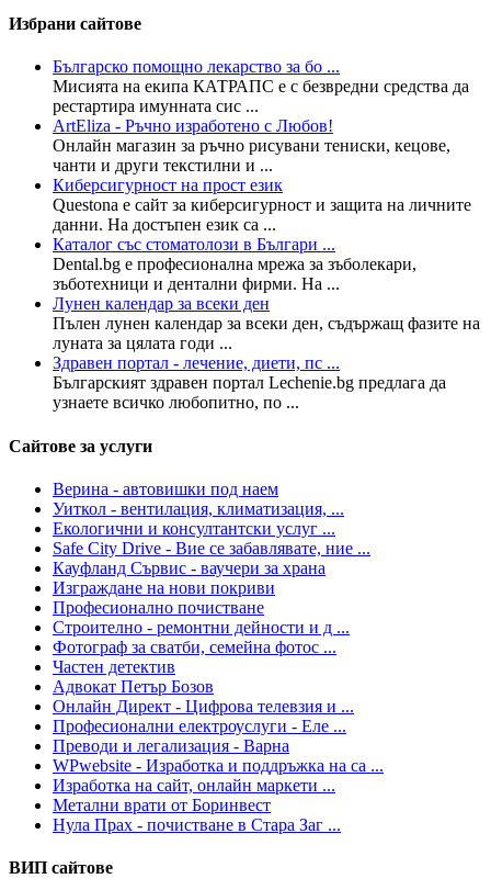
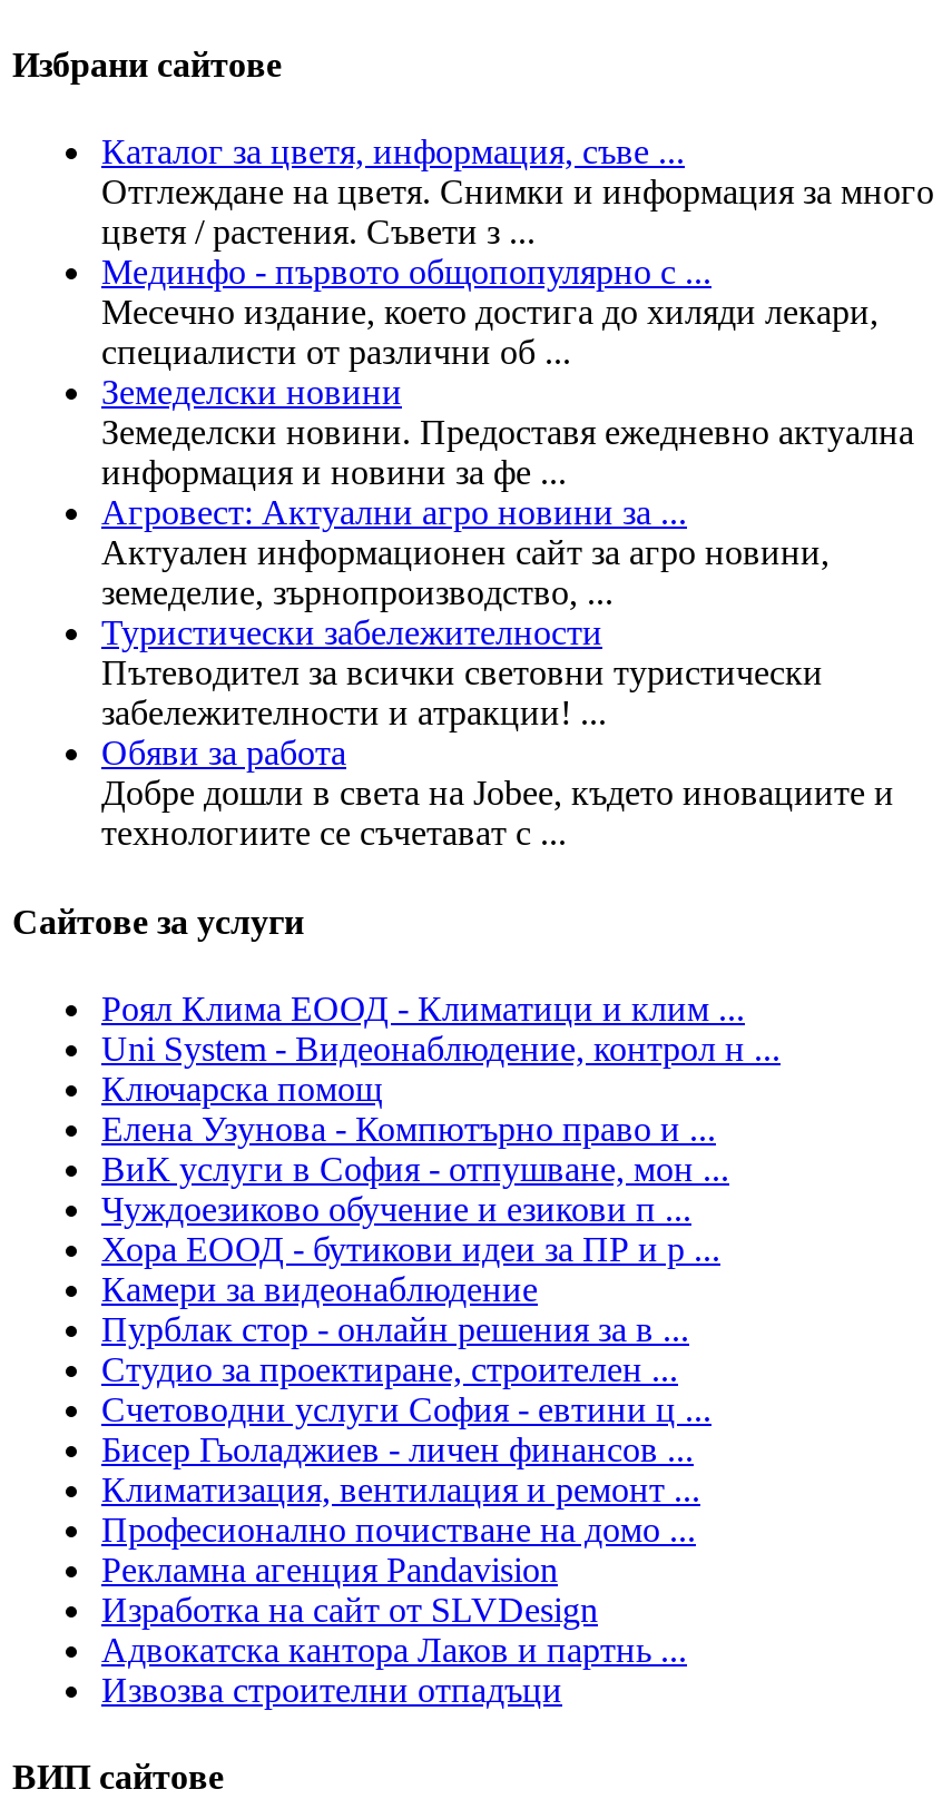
- Българско помощно лекарство за бо ...
- Мисията на екипа КАТРАПС е с безвредни средства да
- рестартира имунната сис ...
- ArtEliza - Ръчно изработено с Любов!
- Онлайн магазин за ръчно рисувани тениски, кецове,
- чанти и други текстилни и ...
- Киберсигурност на прост език
- Questona е сайт за киберсигурност и защита на личните
- данни. На достъпен език са ...
- Каталог със стоматолози в Българи ...
- Dental.bg е професионална мрежа за зъболекари,
- зъботехници и дентални фирми. На ...
- Лунен календар за всеки ден
- Пълен лунен календар за всеки ден, съдържащ фазите на
- луната за цялата годи ...
- Здравен портал - лечение, диети, пс ...
- Българският здравен портал Lechenie.bg предлага да
- узнаете всичко любопитно, по ...
+ Каталог за цветя, информация, съве ...
+ Отглеждане на цветя. Снимки и информация за много
+ цветя / растения. Съвети з ...
+ Мединфо - първото общопопулярно с ...
+ Месечно издание, което достига до хиляди лекари,
+ специалисти от различни об ...
+ Земеделски новини
+ Земеделски новини. Предоставя ежедневно актуална
+ информация и новини за фе ...
+ Агровест: Актуални агро новини за ...
+ Актуален информационен сайт за агро новини,
+ земеделие, зърнопроизводство, ...
+ Туристически забележителности
+ Пътеводител за всички световни туристически
+ забележителности и атракции! ...
+ Обяви за работа
+ Добре дошли в света на Jobee, където иновациите и
+ технологиите се съчетават с ...

- Верина - автовишки под наем
- Уиткол - вентилация, климатизация, ...
- Екологични и консултантски услуг ...
- Safe City Drive - Вие се забавлявате, ние ...
- Кауфланд Сървис - ваучери за храна
- Изграждане на нови покриви
- Професионално почистване
- Строително - ремонтни дейности и д ...
- Фотограф за сватби, семейна фотос ...
- Частен детектив
- Адвокат Петър Бозов
- Онлайн Директ - Цифрова телевзия и ...
- Професионални електроуслуги - Еле ...
- Преводи и легализация - Варна
- WPwebsite - Изработка и поддръжка на са ...
- Изработка на сайт, онлайн маркети ...
- Метални врати от Боринвест
- Нула Прах - почистване в Стара Заг ...
+ Роял Клима ЕООД - Климатици и клим ...
+ Uni System - Видеонаблюдение, контрол н ...
+ Ключарска помощ
+ Елена Узунова - Компютърно право и ...
+ ВиК услуги в София - отпушване, мон ...
+ Чуждоезиково обучение и езикови п ...
+ Хора ЕООД - бутикови идеи за ПР и р ...
+ Камери за видеонаблюдение
+ Пурблак стор - онлайн решения за в ...
+ Студио за проектиране, строителен ...
+ Счетоводни услуги София - евтини ц ...
+ Бисер Гьоладжиев - личен финансов ...
+ Климатизация, вентилация и ремонт ...
+ Професионално почистване на домо ...
+ Рекламна агенция Pandavision
+ Изработка на сайт от SLVDesign
+ Адвокатска кантора Лаков и партнь ...
+ Извозва строителни отпадъци
